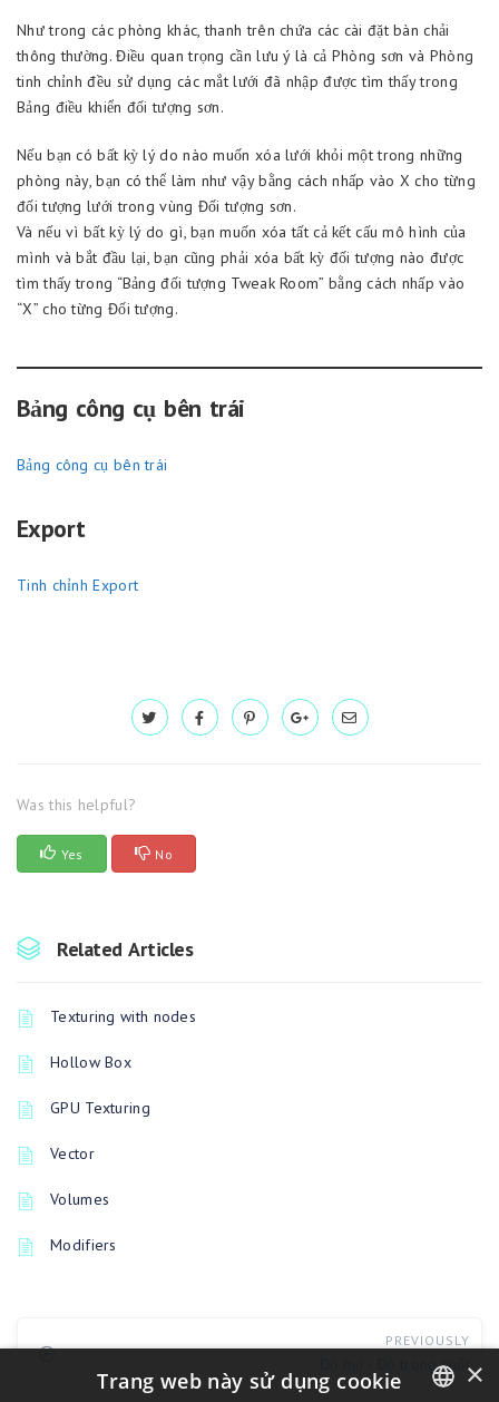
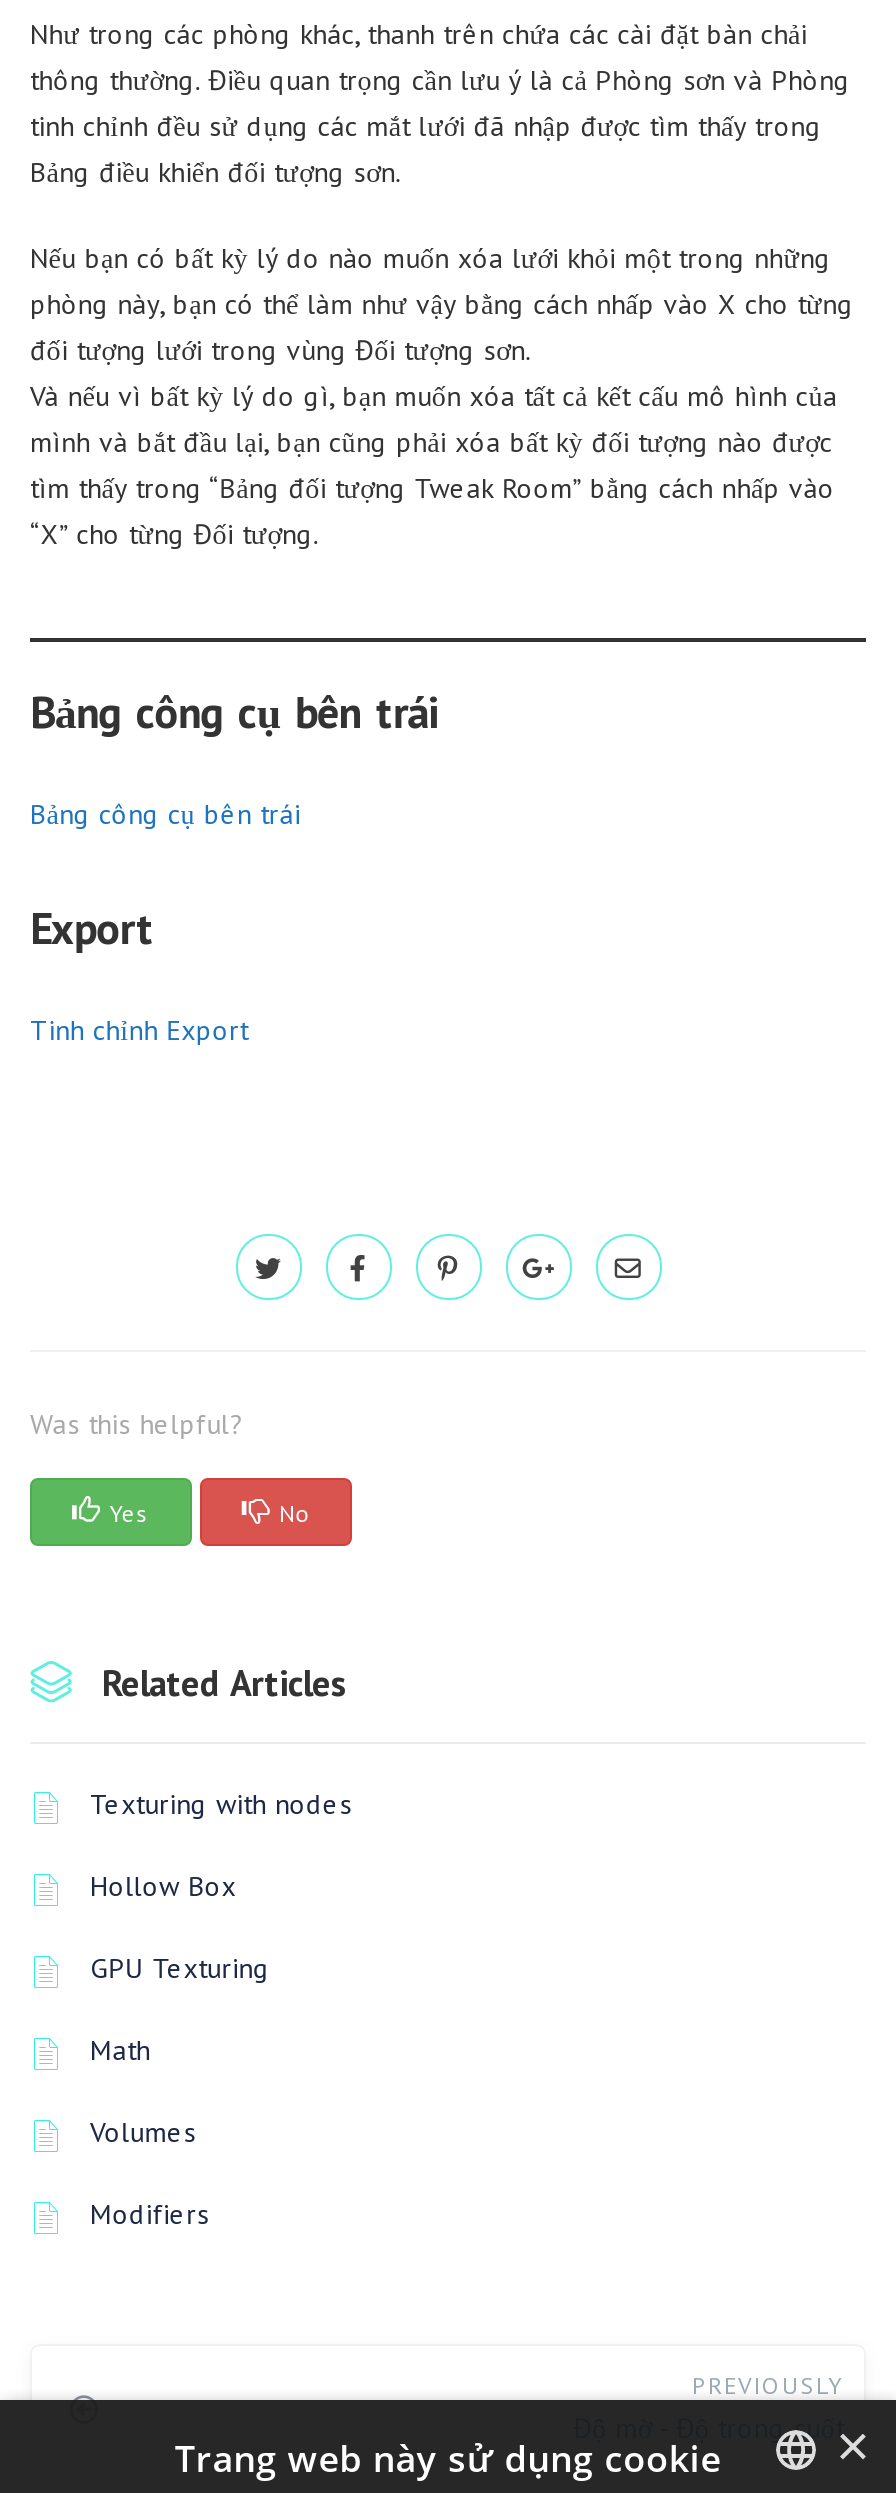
- Vector
+ Math
